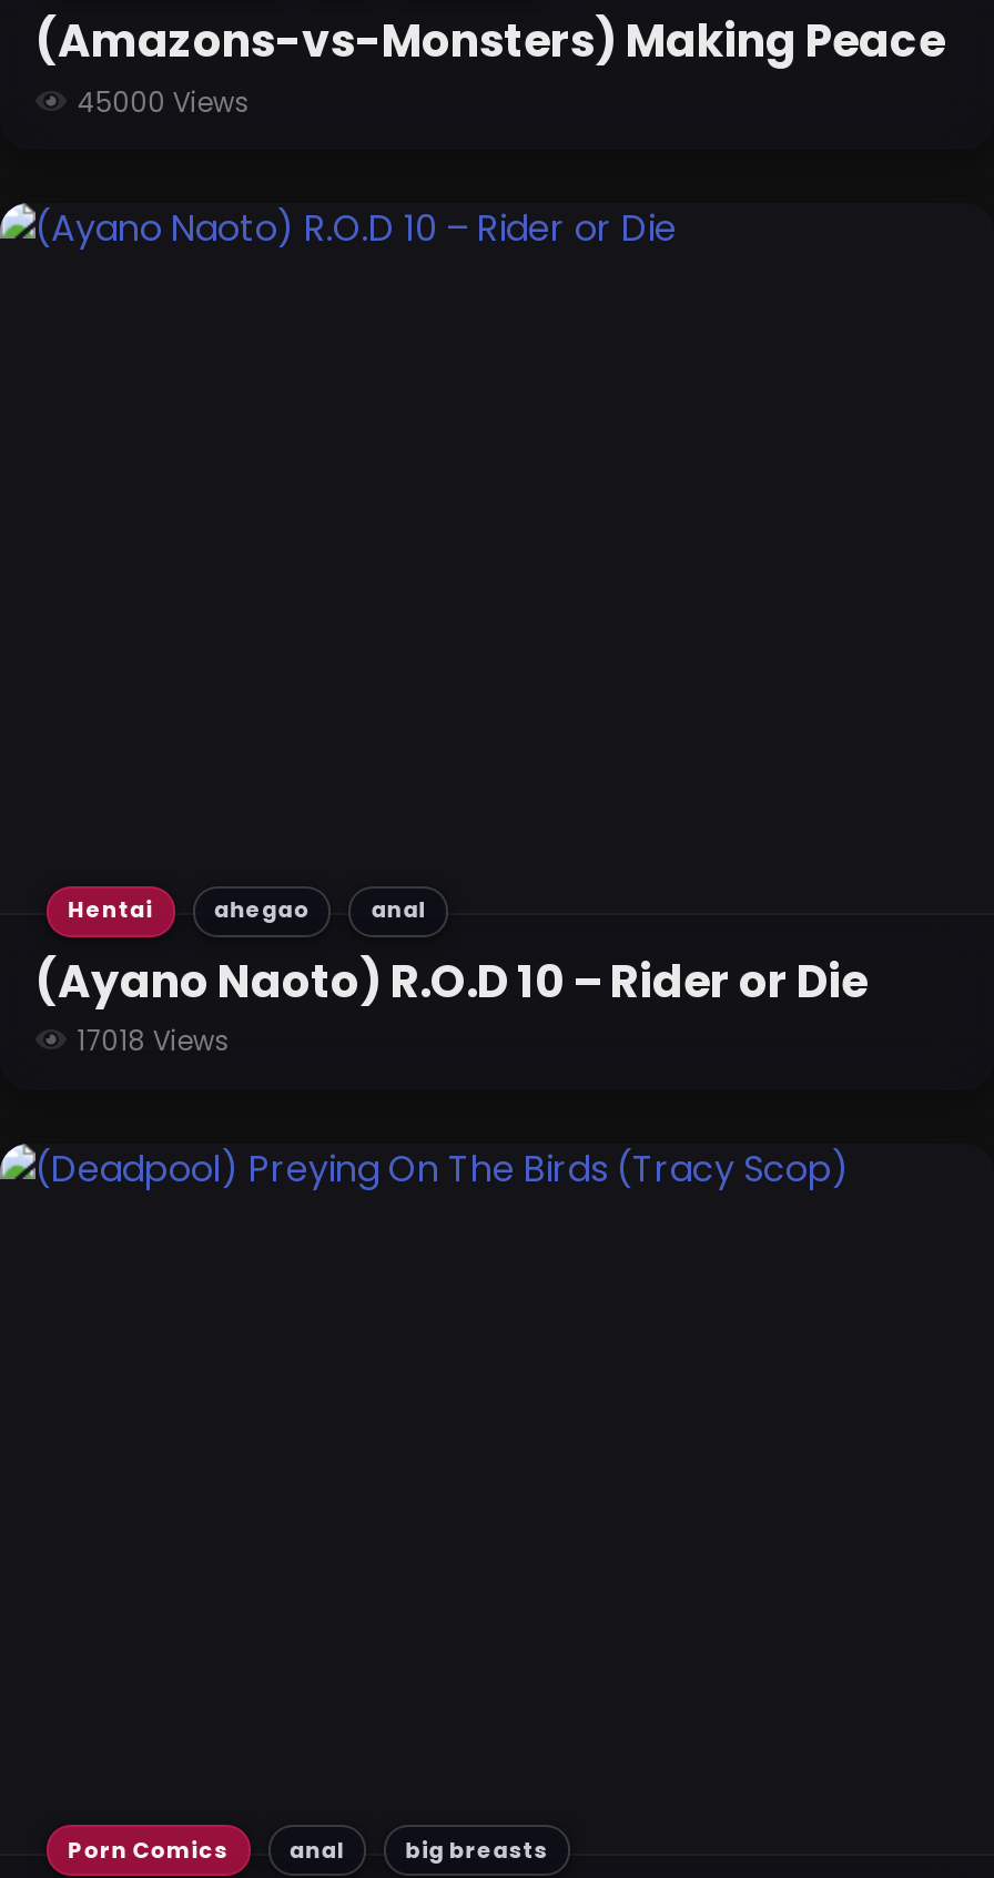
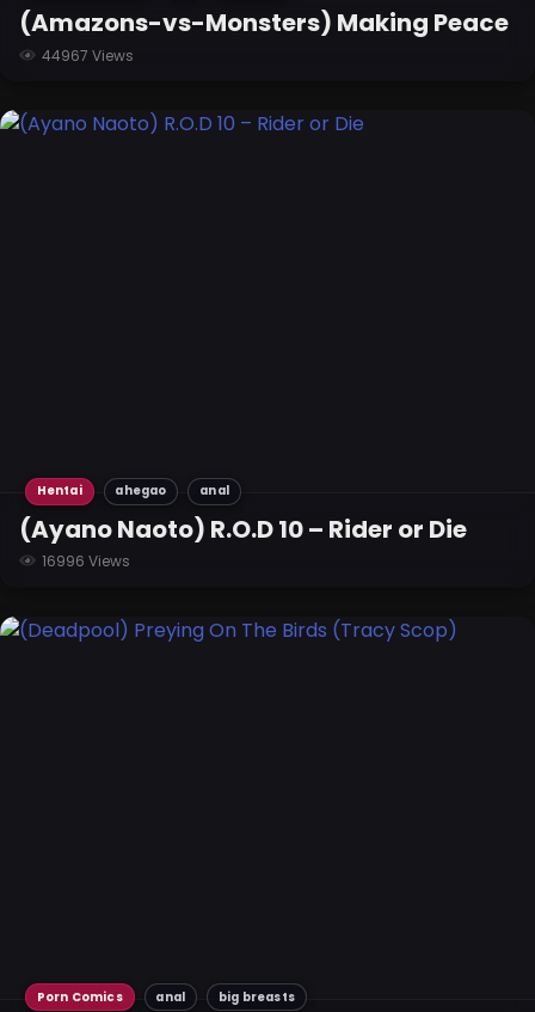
- 45000 Views
+ 44967 Views

- 17018 Views
+ 16996 Views
